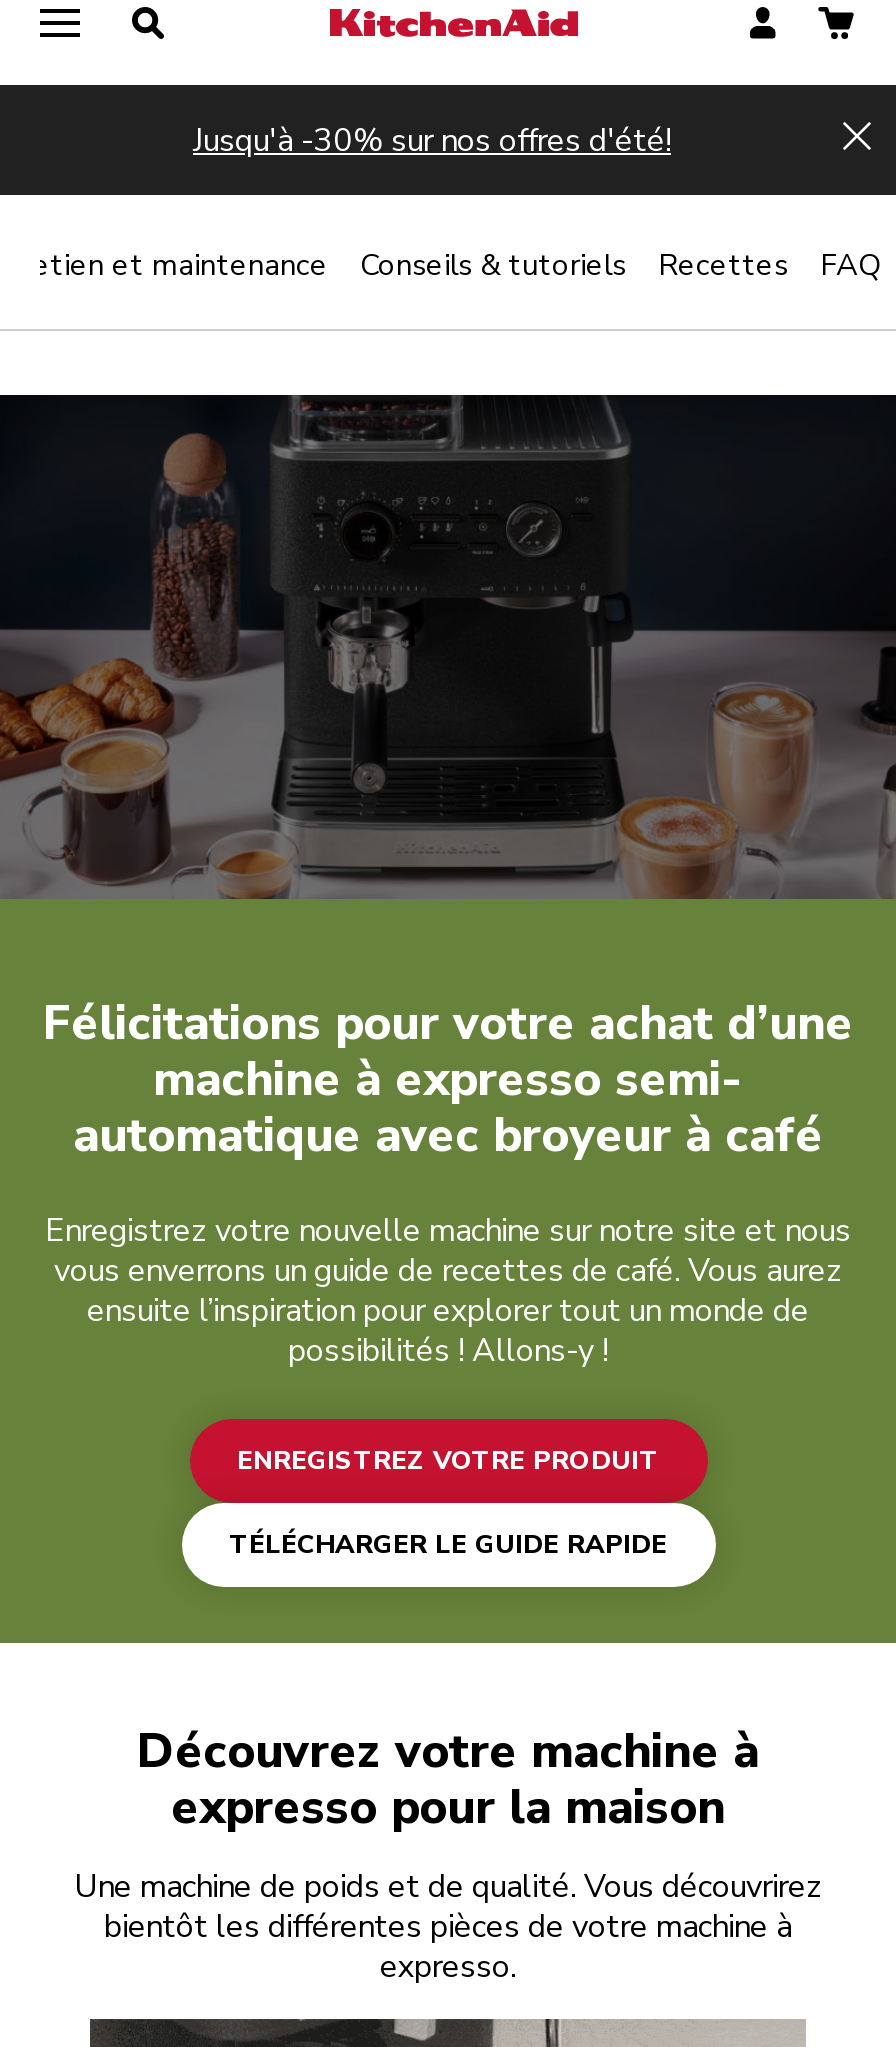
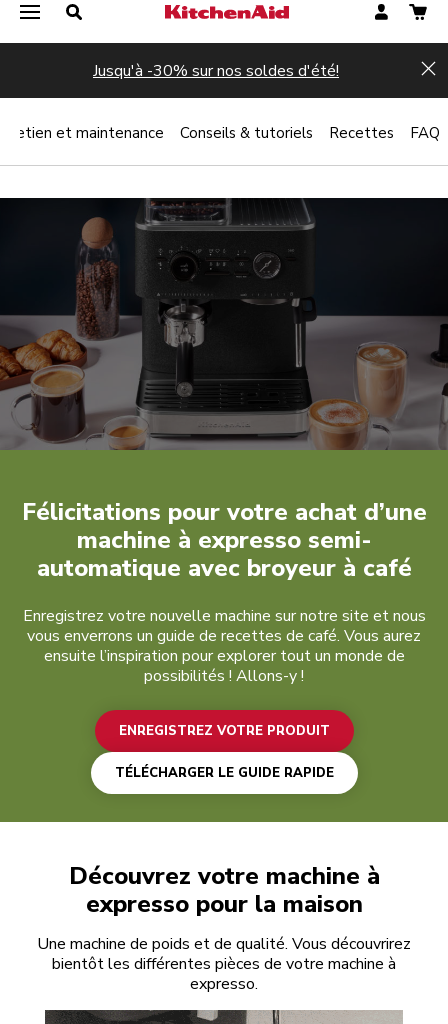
- Jusqu'à -30% sur nos offres d'été!
+ Jusqu'à -30% sur nos soldes d'été!
